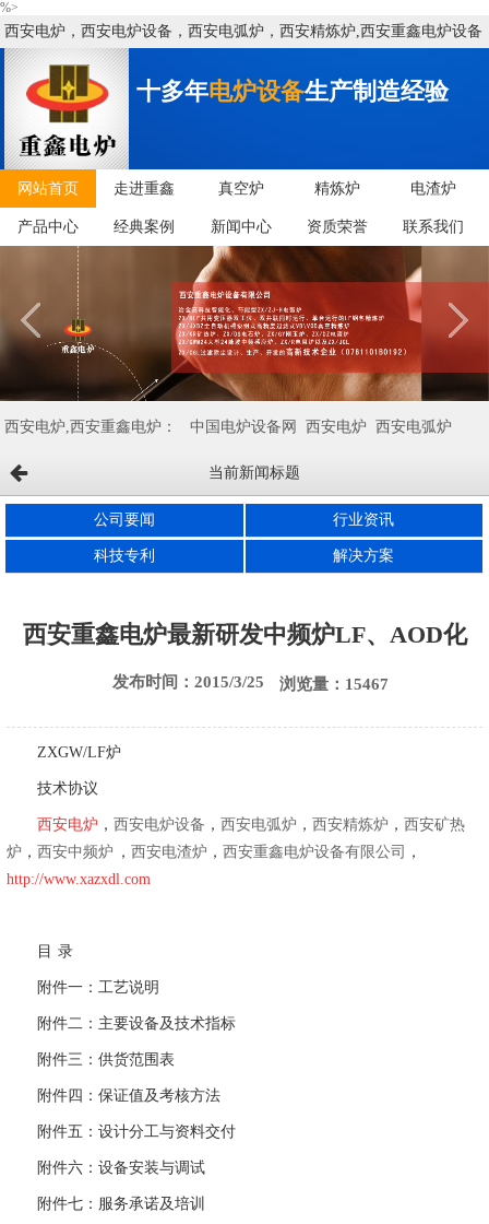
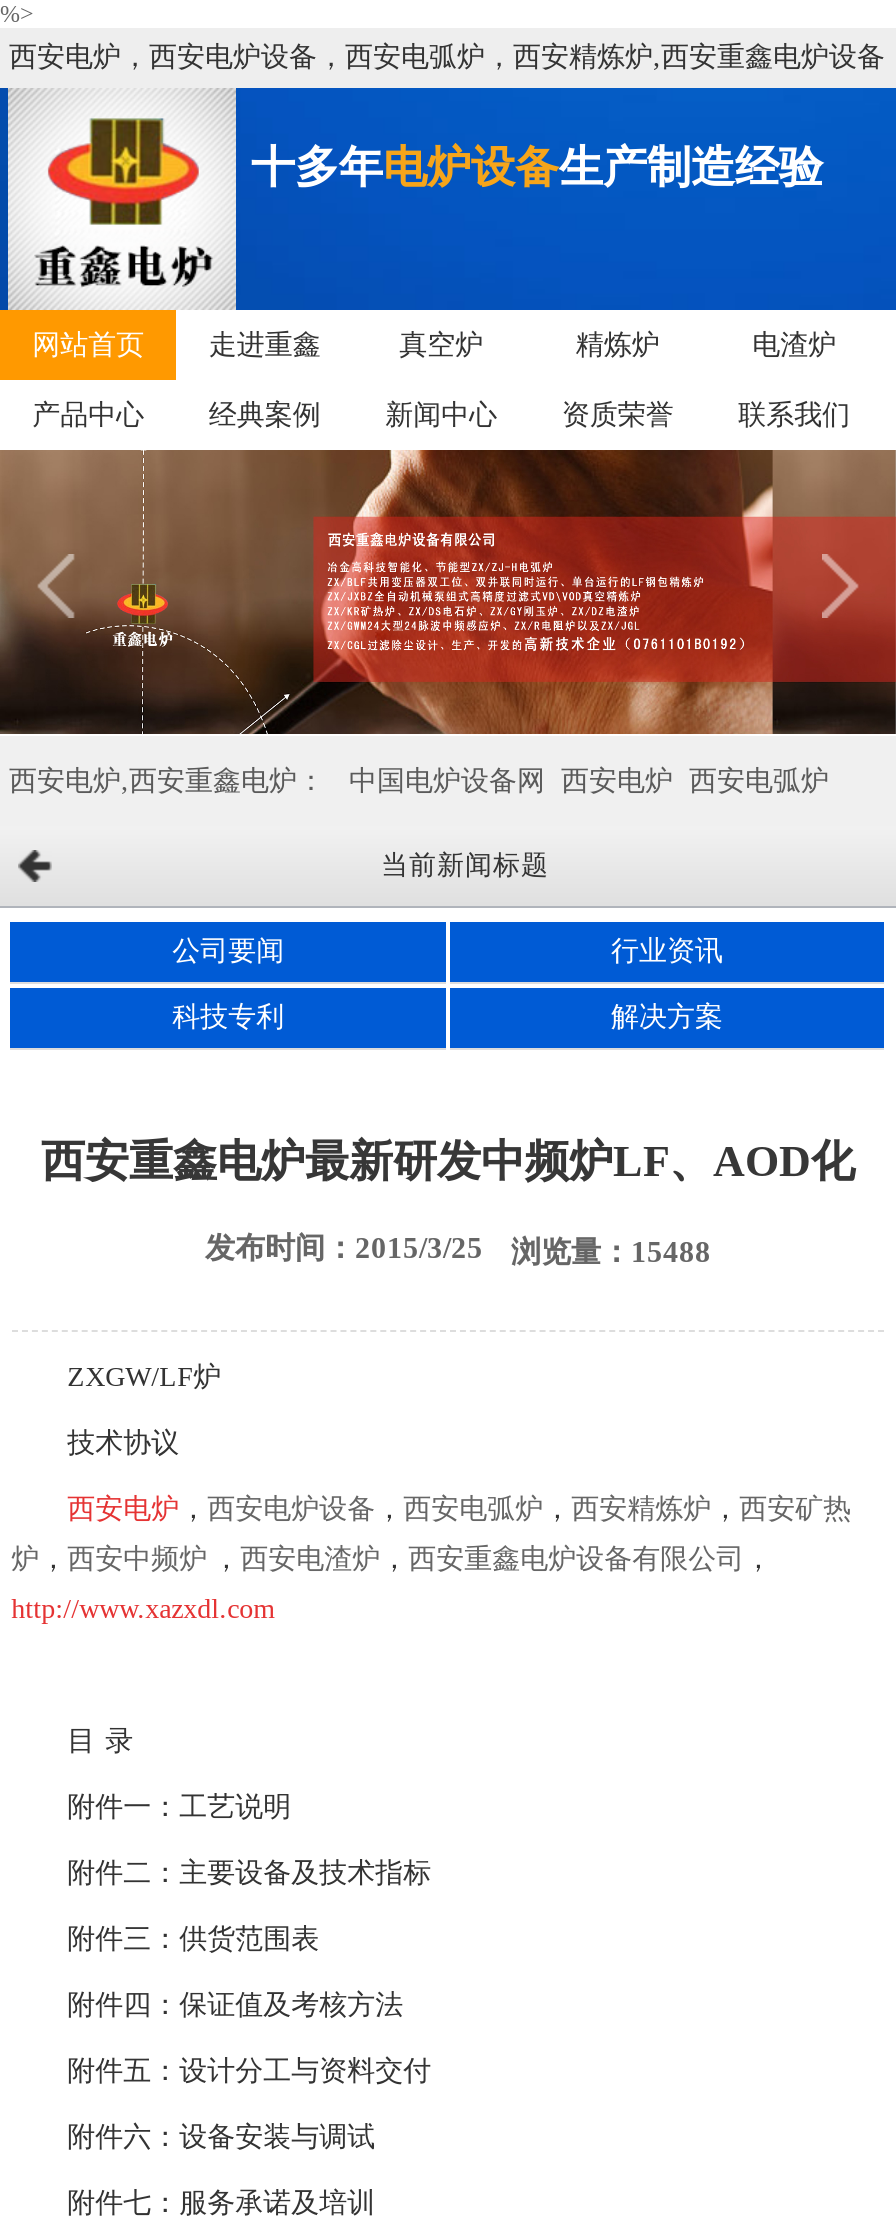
- 发布时间：2015/3/25 浏览量：15467
+ 发布时间：2015/3/25 浏览量：15488
